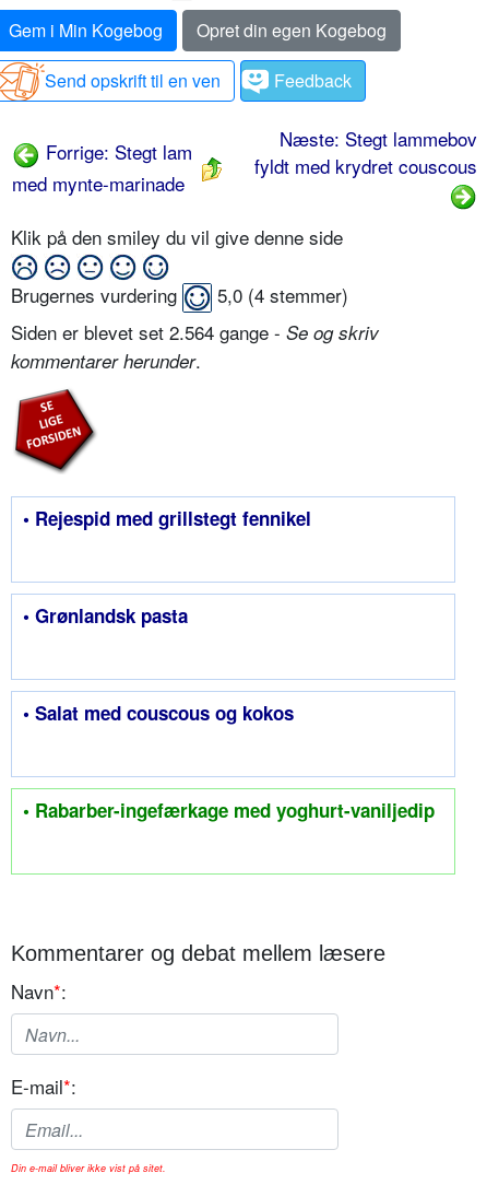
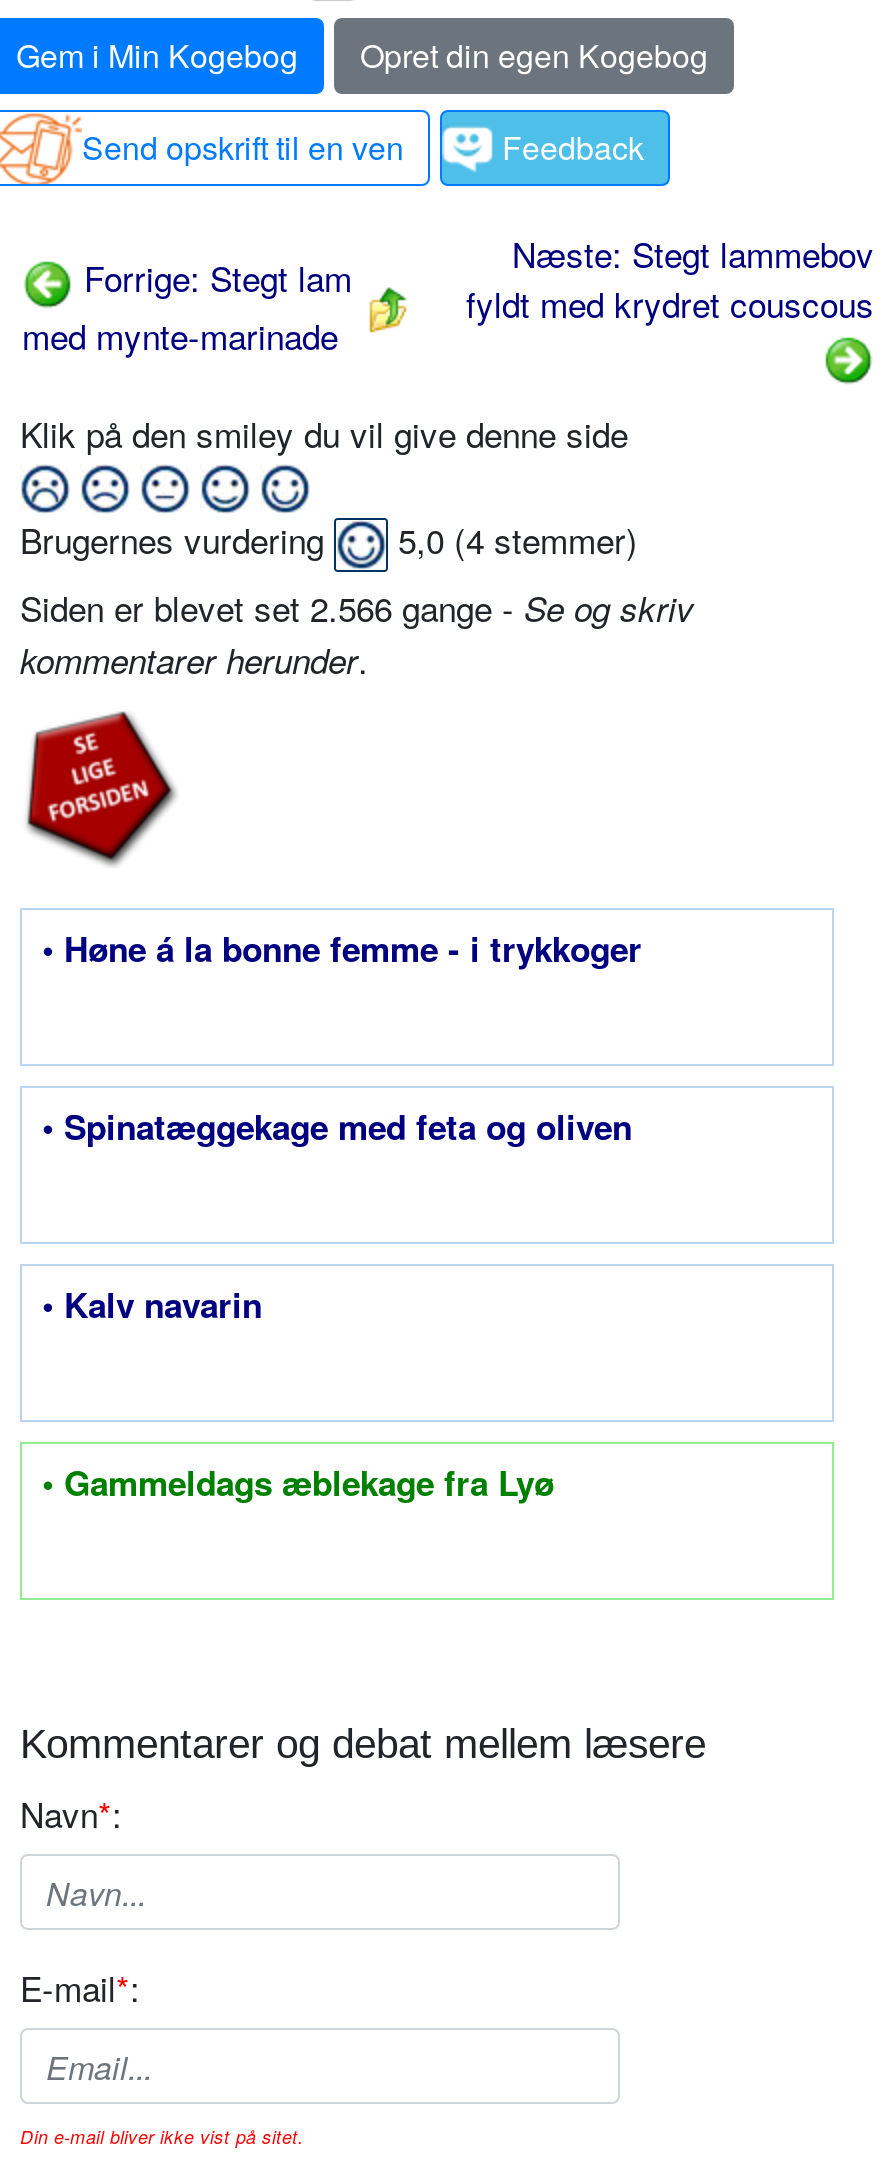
- Siden er blevet set 2.564 gange - Se og skriv
+ Siden er blevet set 2.566 gange - Se og skriv

- • Rejespid med grillstegt fennikel
+ • Høne á la bonne femme - i trykkoger

- • Grønlandsk pasta
+ • Spinatæggekage med feta og oliven

- • Salat med couscous og kokos
+ • Kalv navarin

- • Rabarber-ingefærkage med yoghurt-vaniljedip
+ • Gammeldags æblekage fra Lyø
